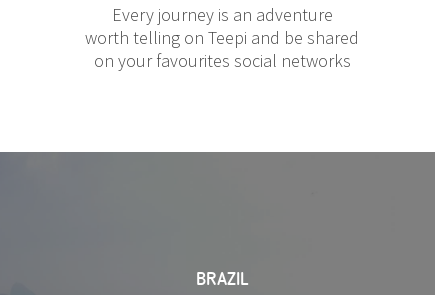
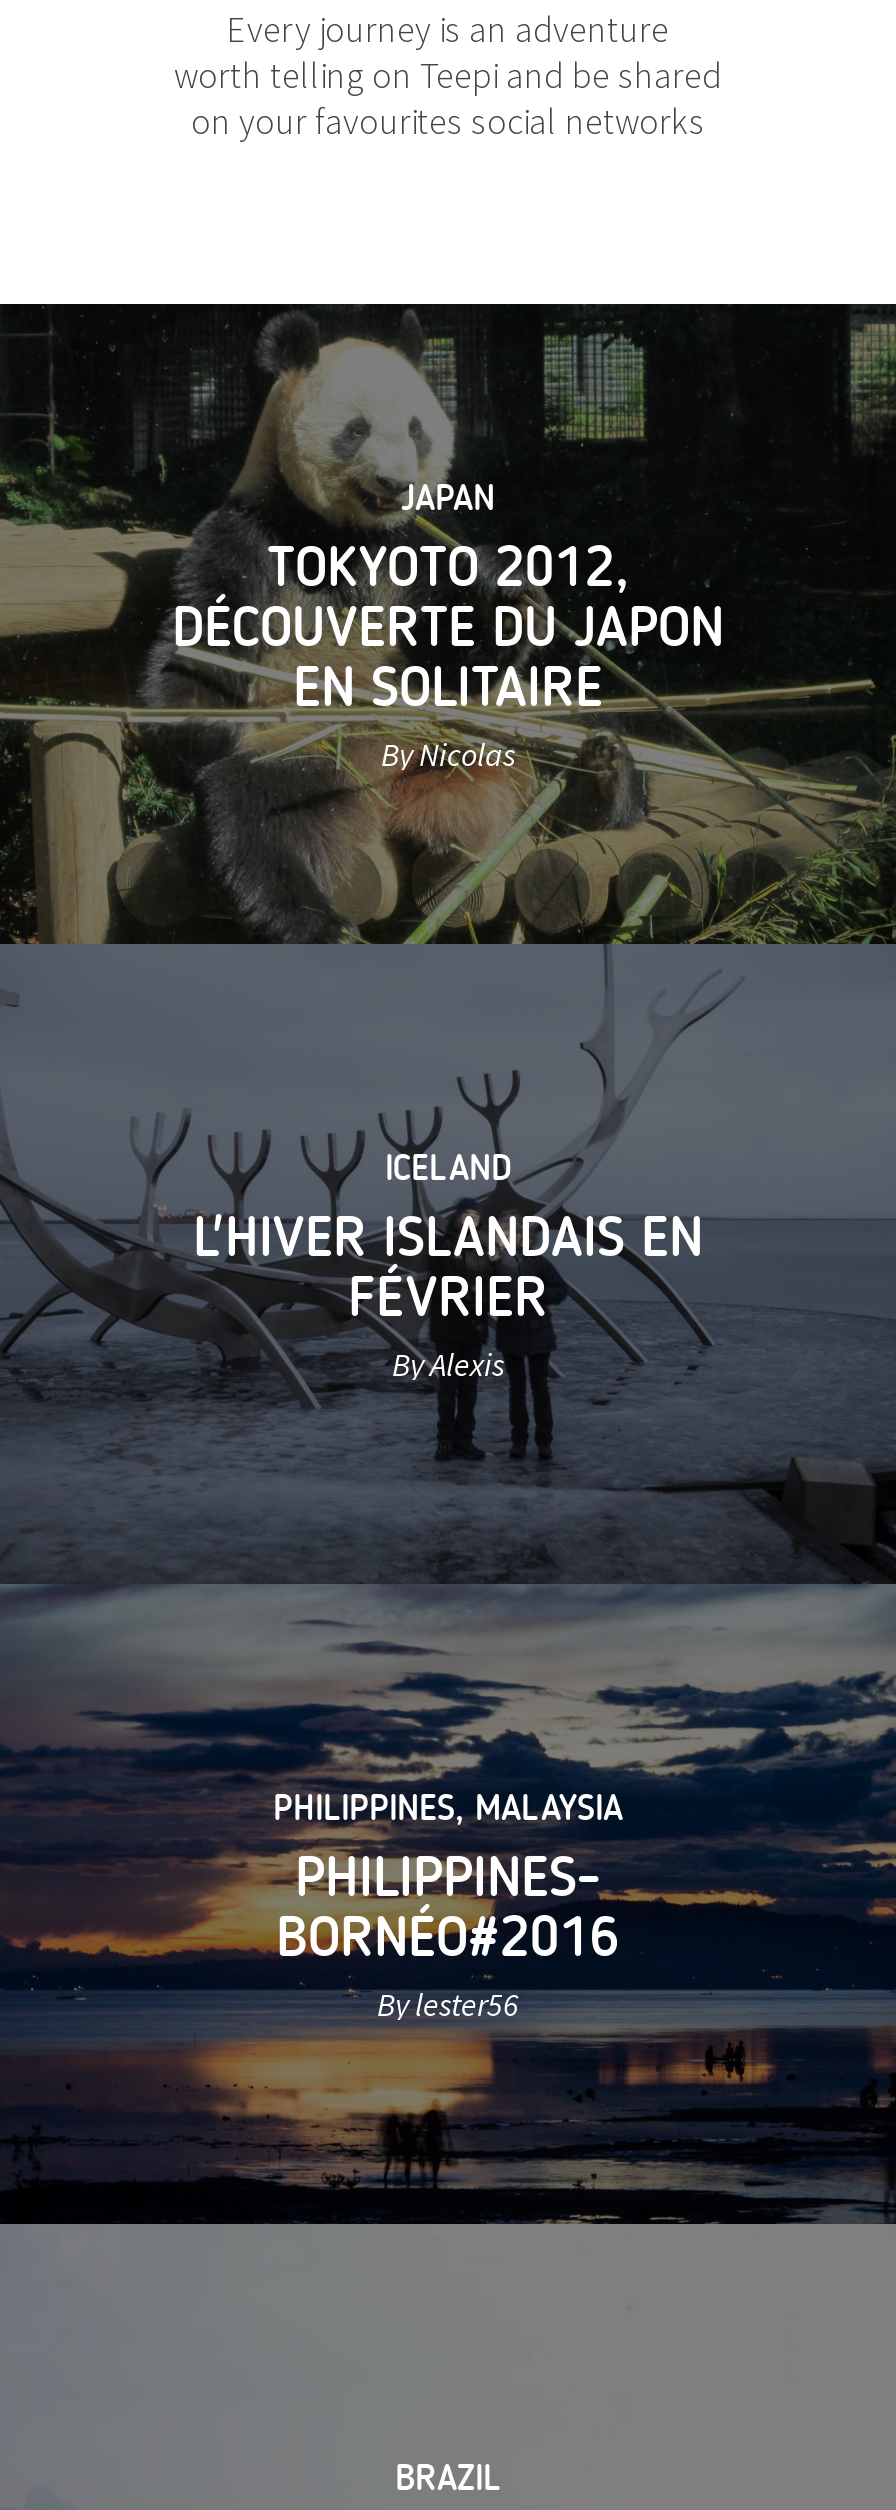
+ [image]
+ JAPAN
+ TOKYOTO 2012,
+ DÉCOUVERTE DU JAPON
+ EN SOLITAIRE
+ By Nicolas

+ ICELAND
+ L'HIVER ISLANDAIS EN
+ FÉVRIER
+ By Alexis

+ PHILIPPINES, MALAYSIA
+ PHILIPPINES-
+ BORNÉO#2016
+ By lester56
